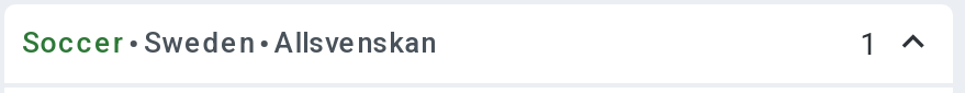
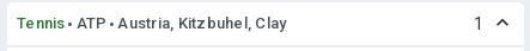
- Soccer Sweden Allsvenskan
+ Tennis ATP Austria, Kitzbuhel, Clay
